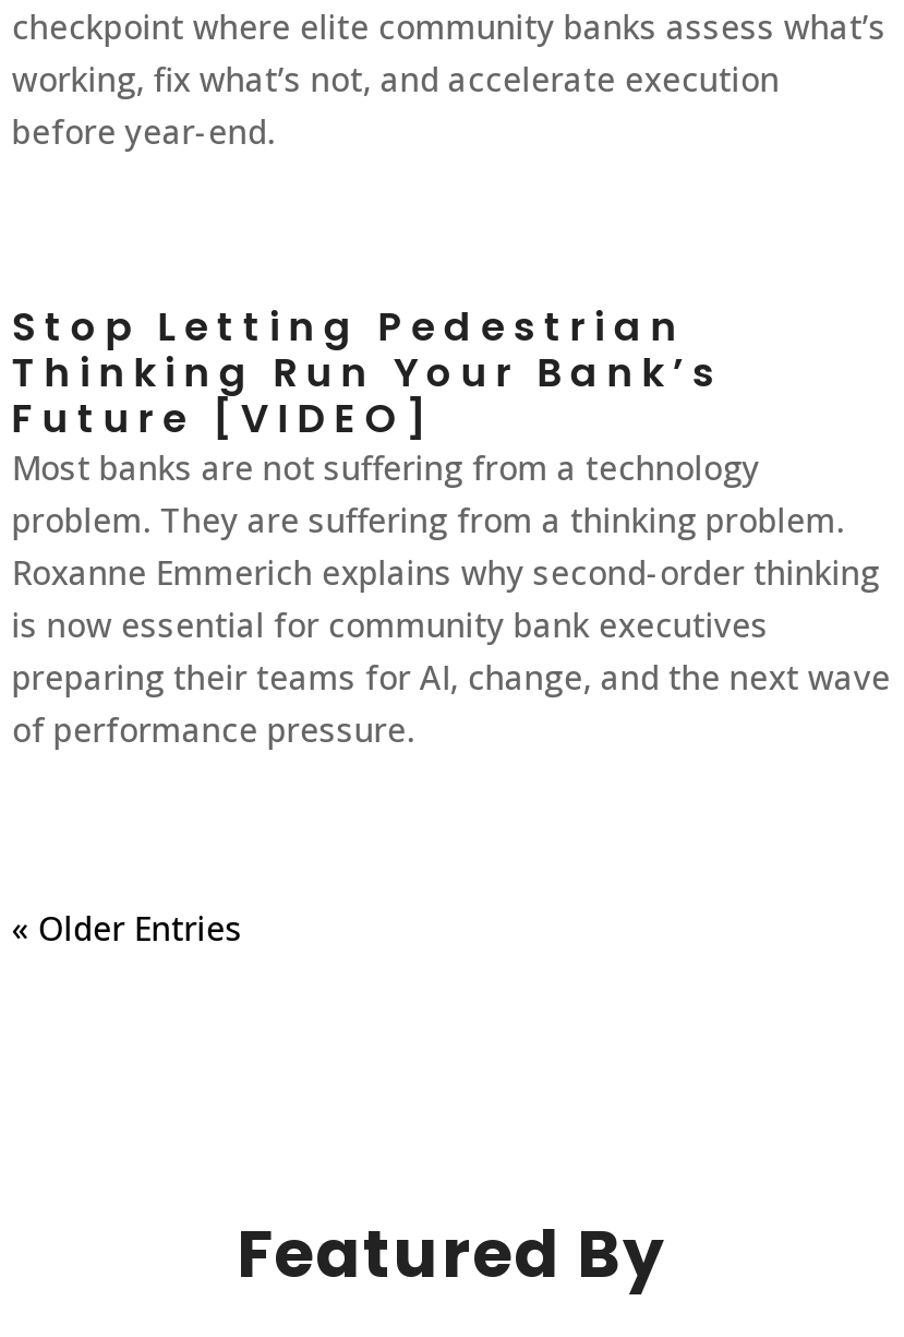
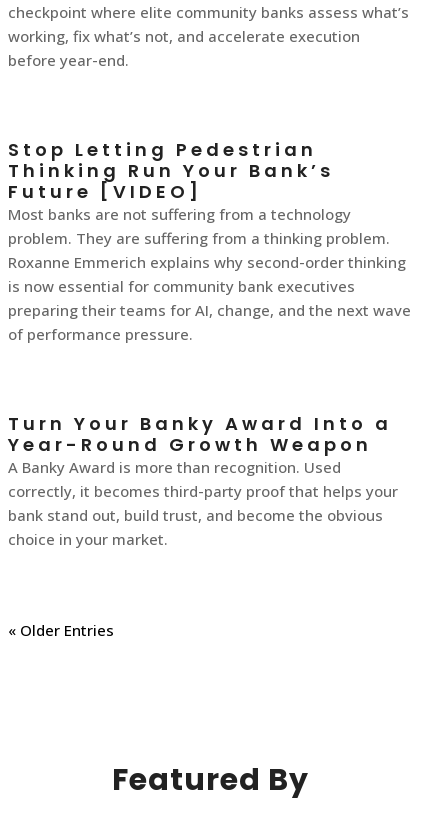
+ Turn Your Banky Award Into a
+ Year-Round Growth Weapon
+ A Banky Award is more than recognition. Used
+ correctly, it becomes third-party proof that helps your
+ bank stand out, build trust, and become the obvious
+ choice in your market.
